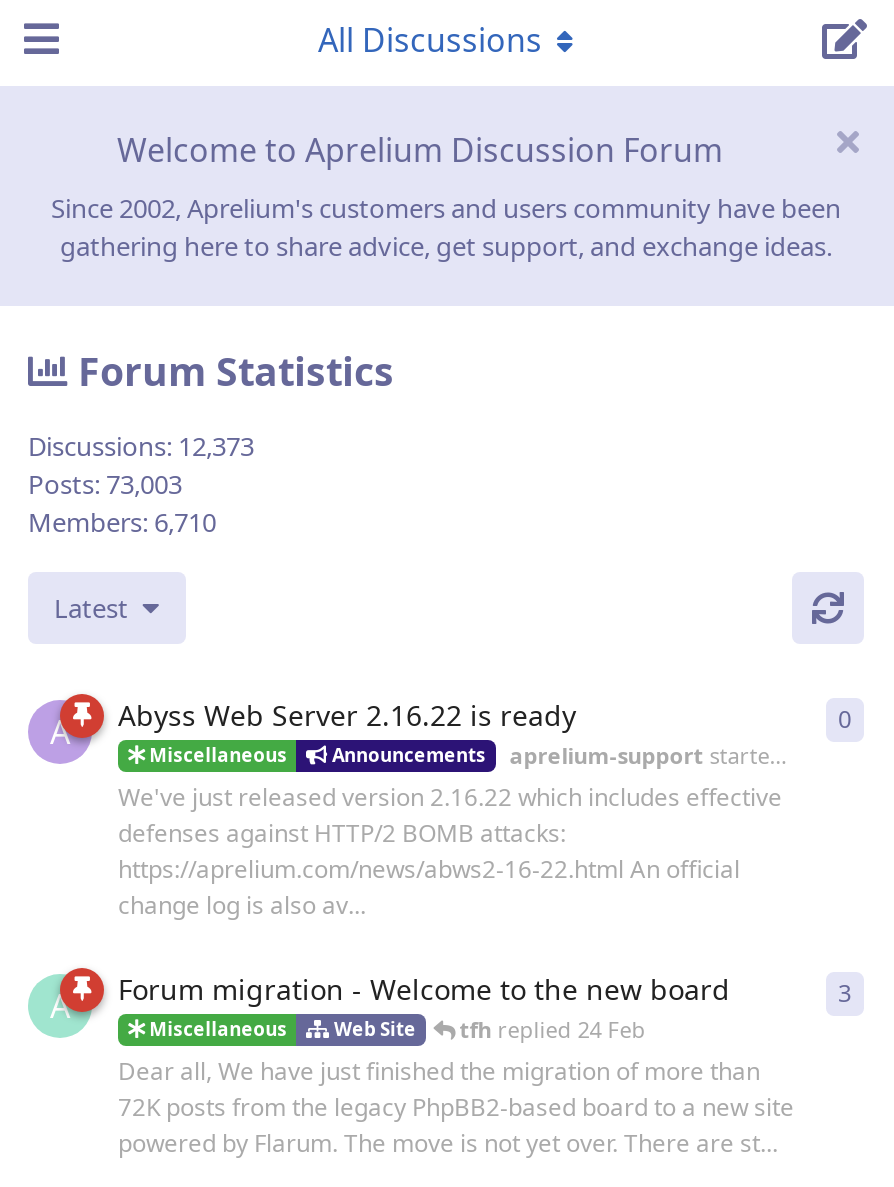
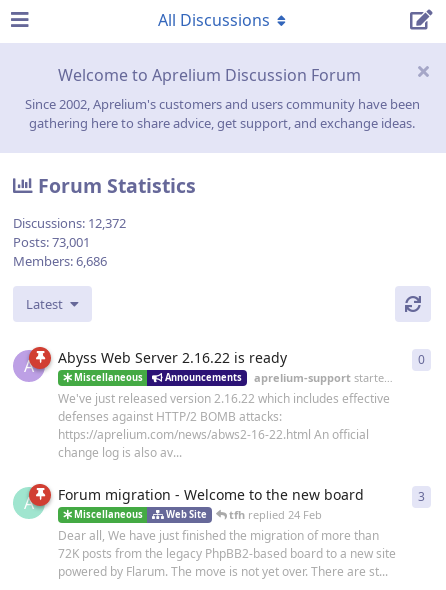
- Discussions: 12,373
+ Discussions: 12,372

- Posts: 73,003
+ Posts: 73,001

- Members: 6,710
+ Members: 6,686
